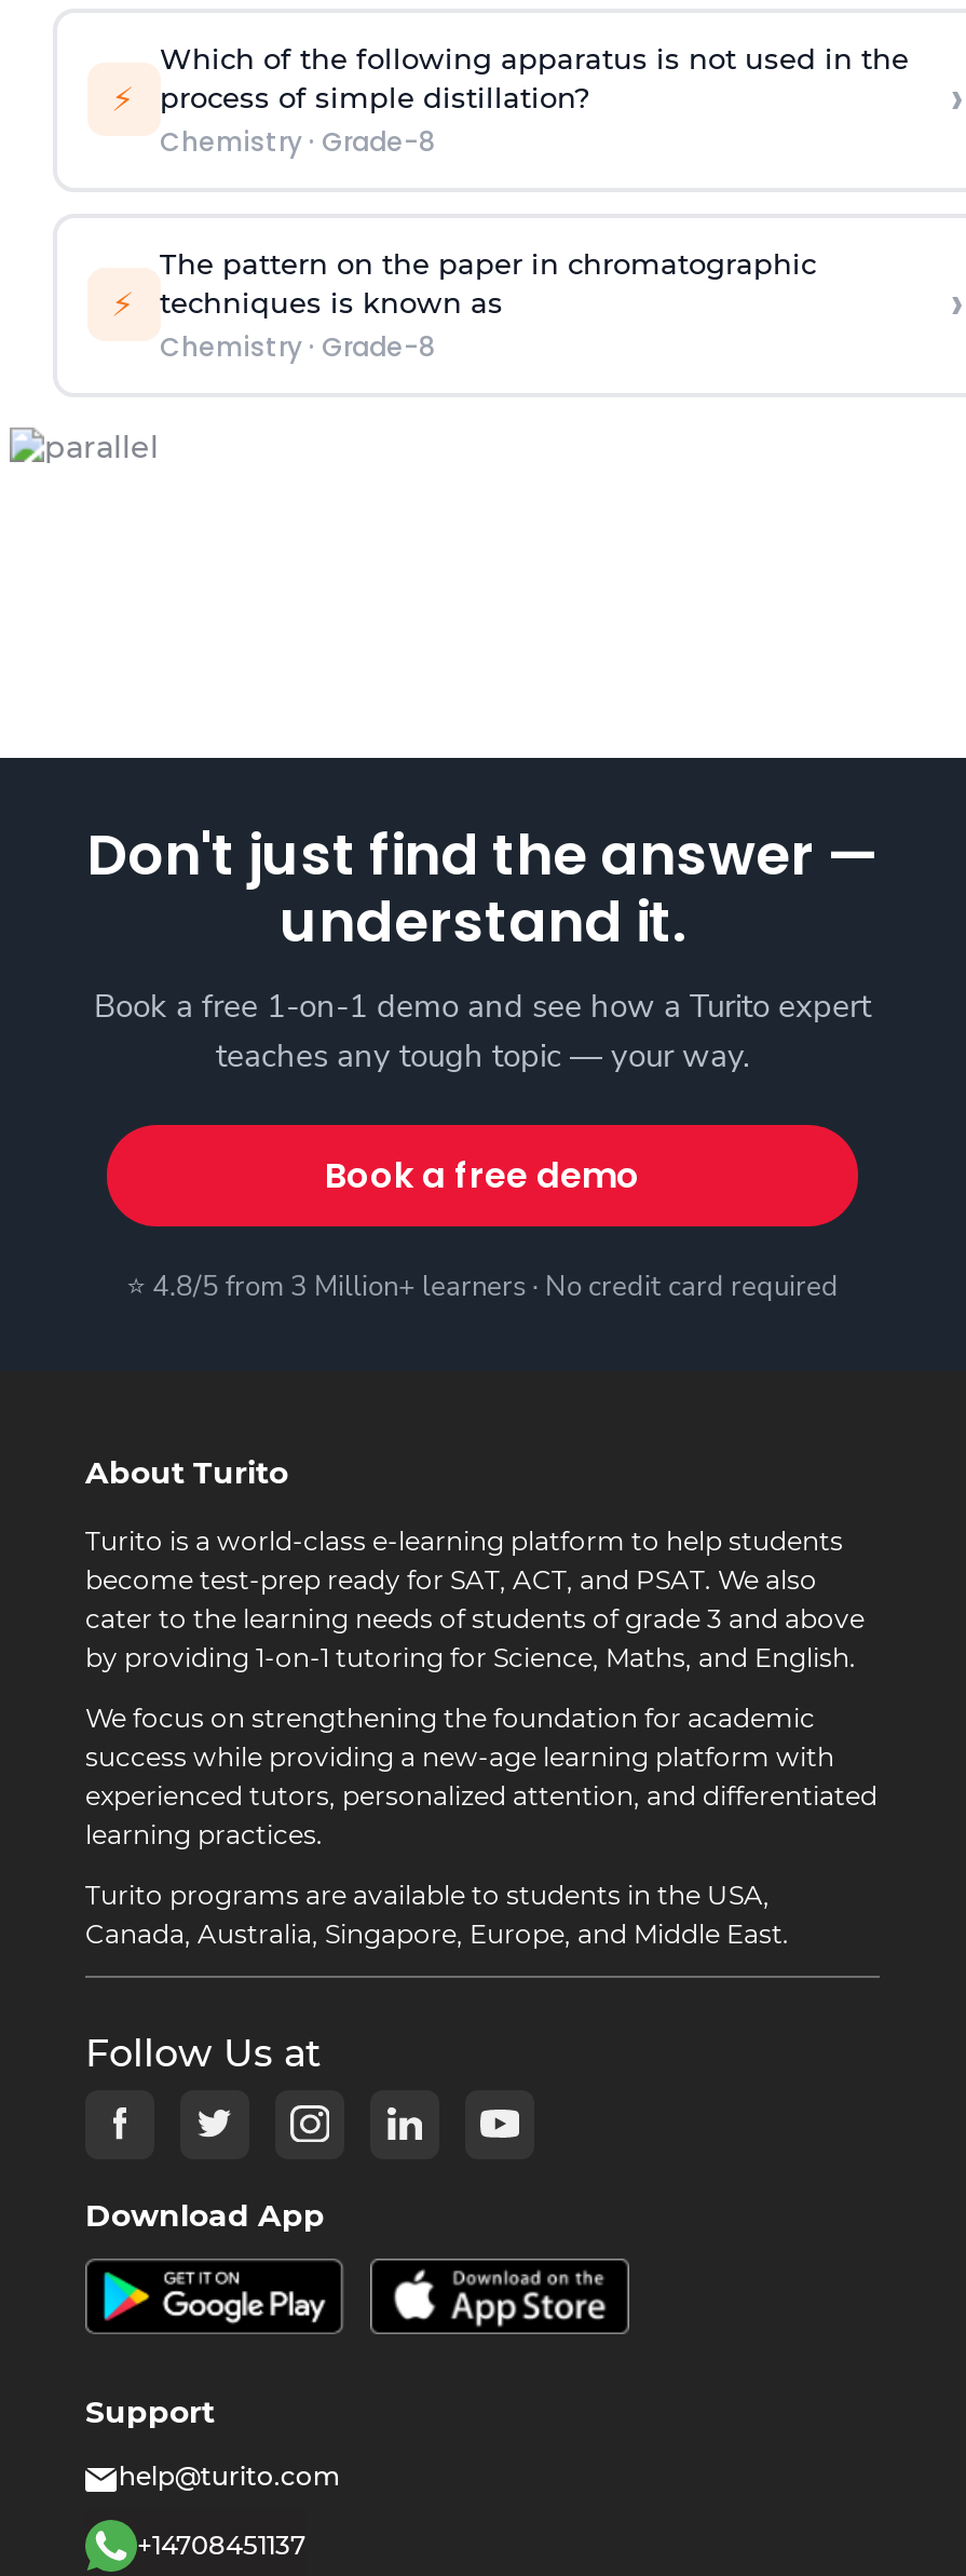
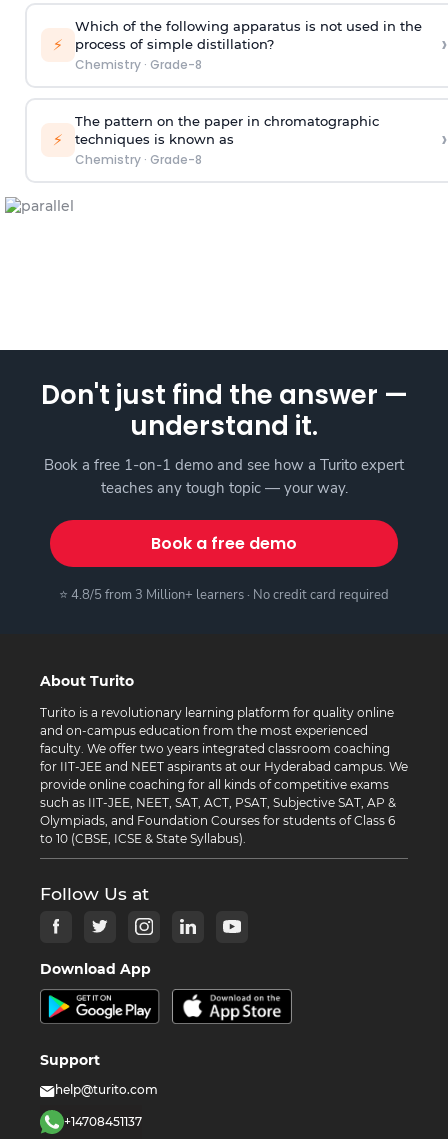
- Turito is a world-class e-learning platform to help students
- become test-prep ready for SAT, ACT, and PSAT. We also
- cater to the learning needs of students of grade 3 and above
- by providing 1-on-1 tutoring for Science, Maths, and English.
- We focus on strengthening the foundation for academic
- success while providing a new-age learning platform with
- experienced tutors, personalized attention, and differentiated
- learning practices.
- Turito programs are available to students in the USA,
- Canada, Australia, Singapore, Europe, and Middle East.
+ Turito is a revolutionary learning platform for quality online
+ and on-campus education from the most experienced
+ faculty. We offer two years integrated classroom coaching
+ for IIT-JEE and NEET aspirants at our Hyderabad campus. We
+ provide online coaching for all kinds of competitive exams
+ such as IIT-JEE, NEET, SAT, ACT, PSAT, Subjective SAT, AP &
+ Olympiads, and Foundation Courses for students of Class 6
+ to 10 (CBSE, ICSE & State Syllabus).
